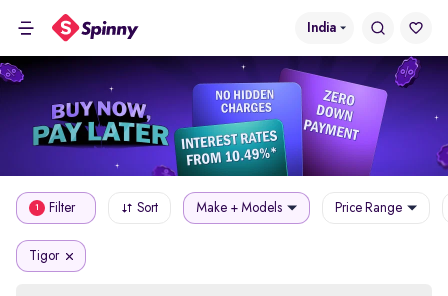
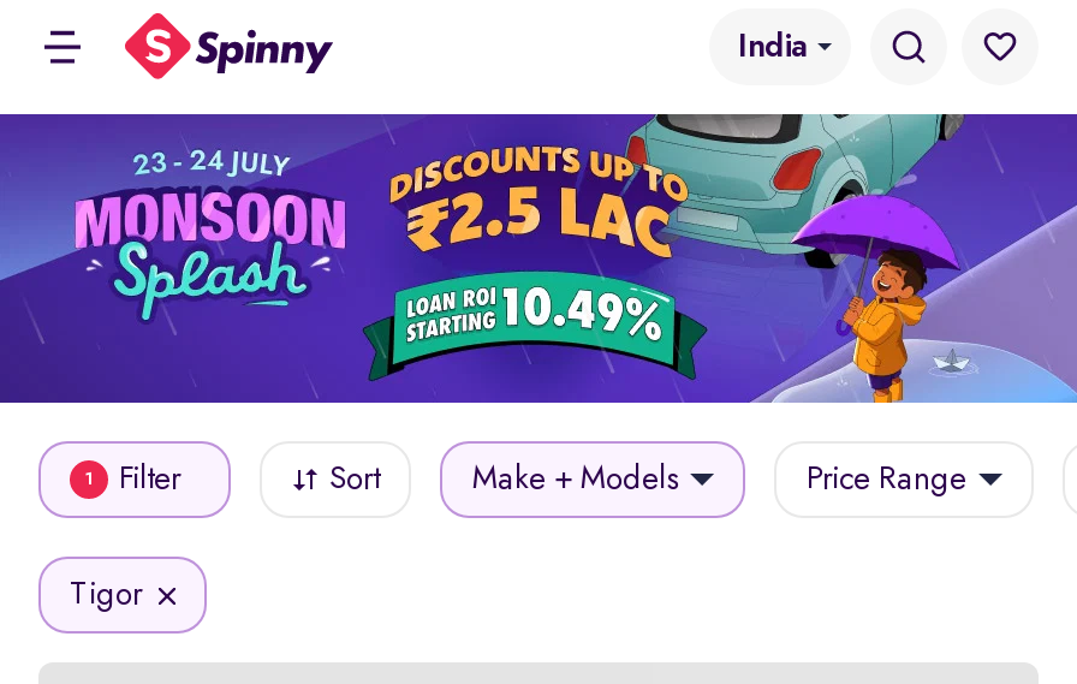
- [image]
+ [image]
